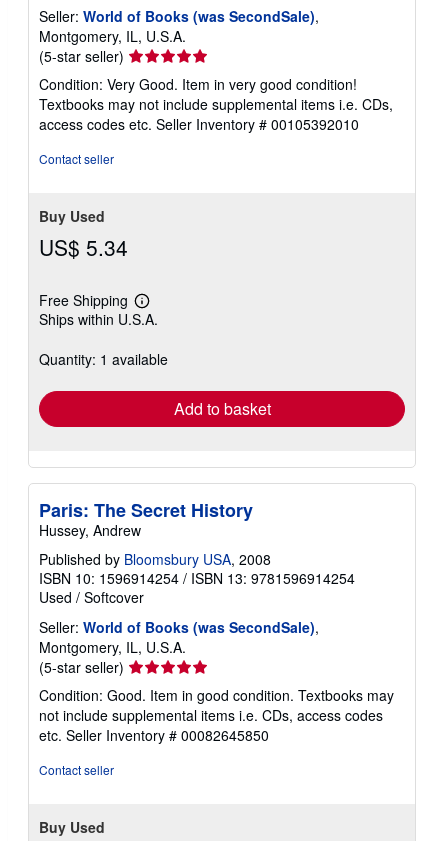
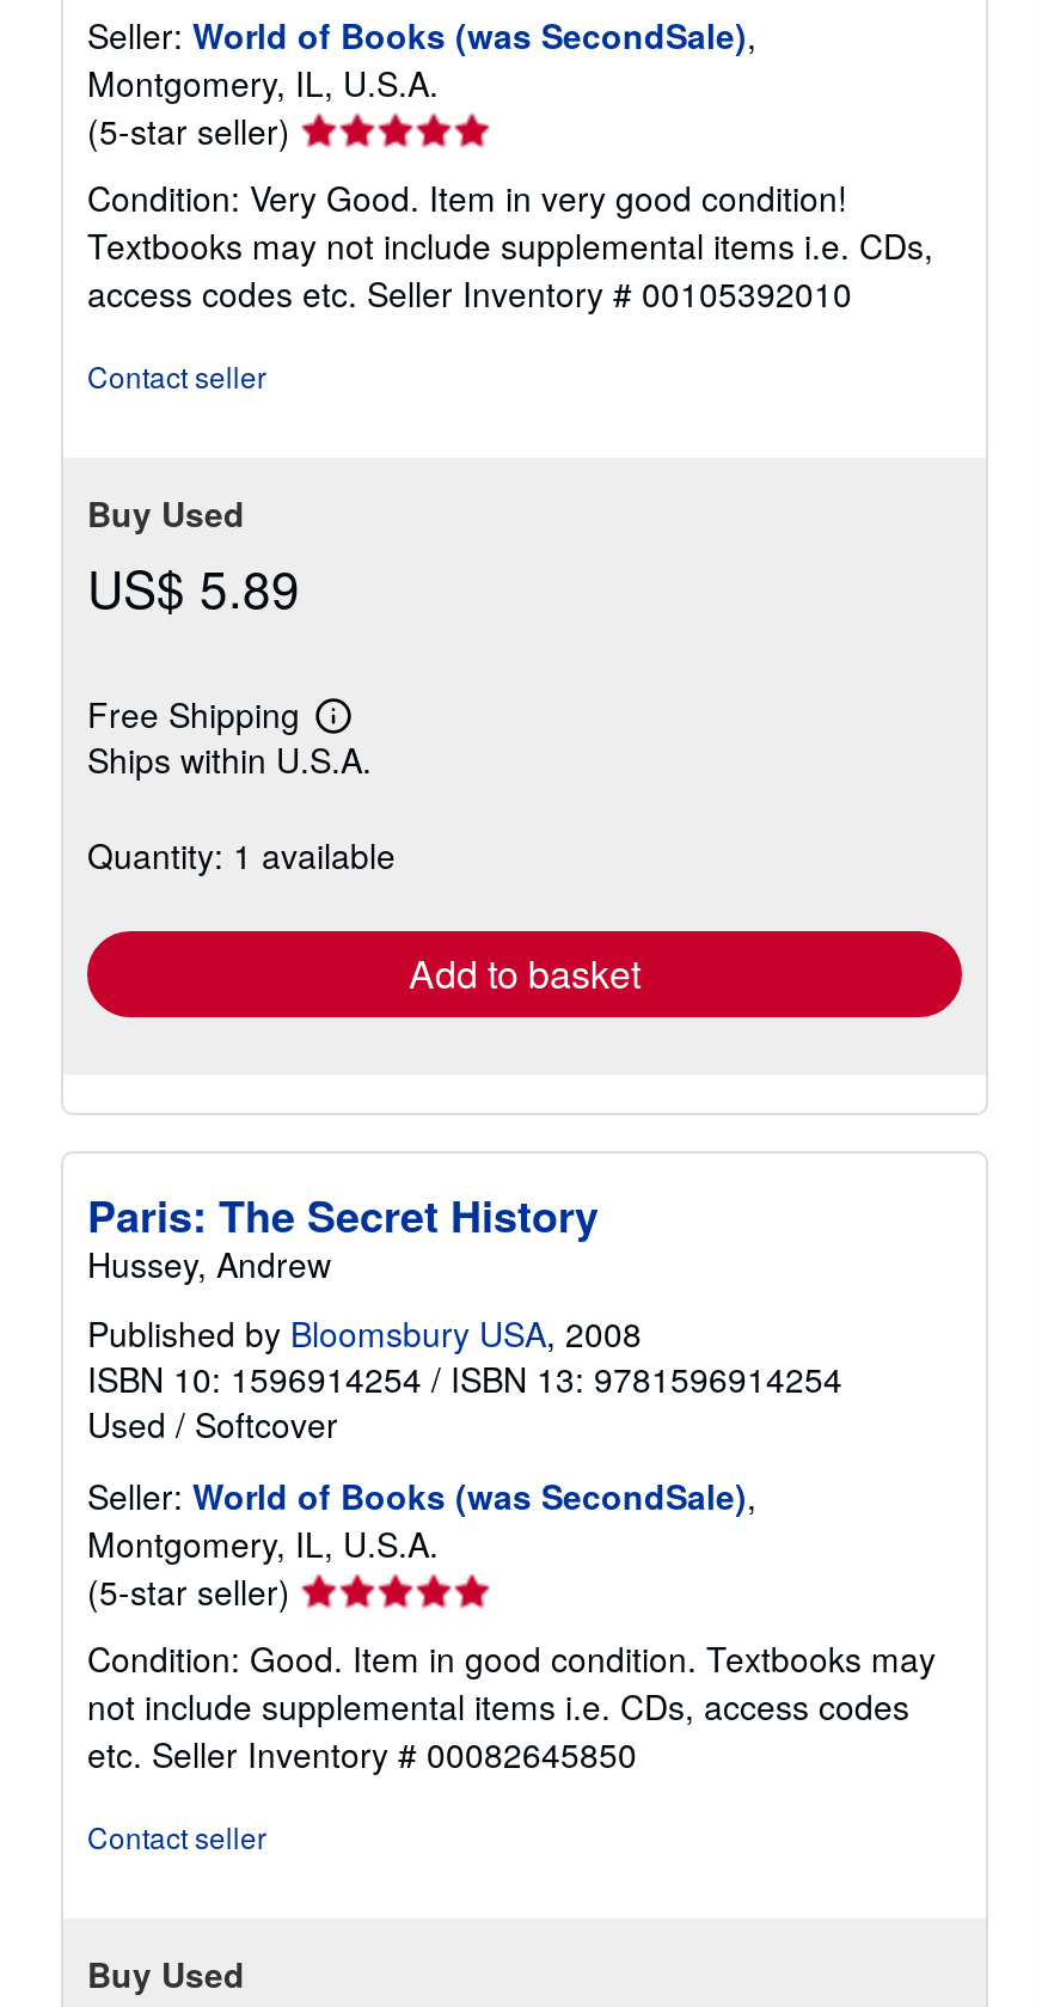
- US$ 5.34
+ US$ 5.89
